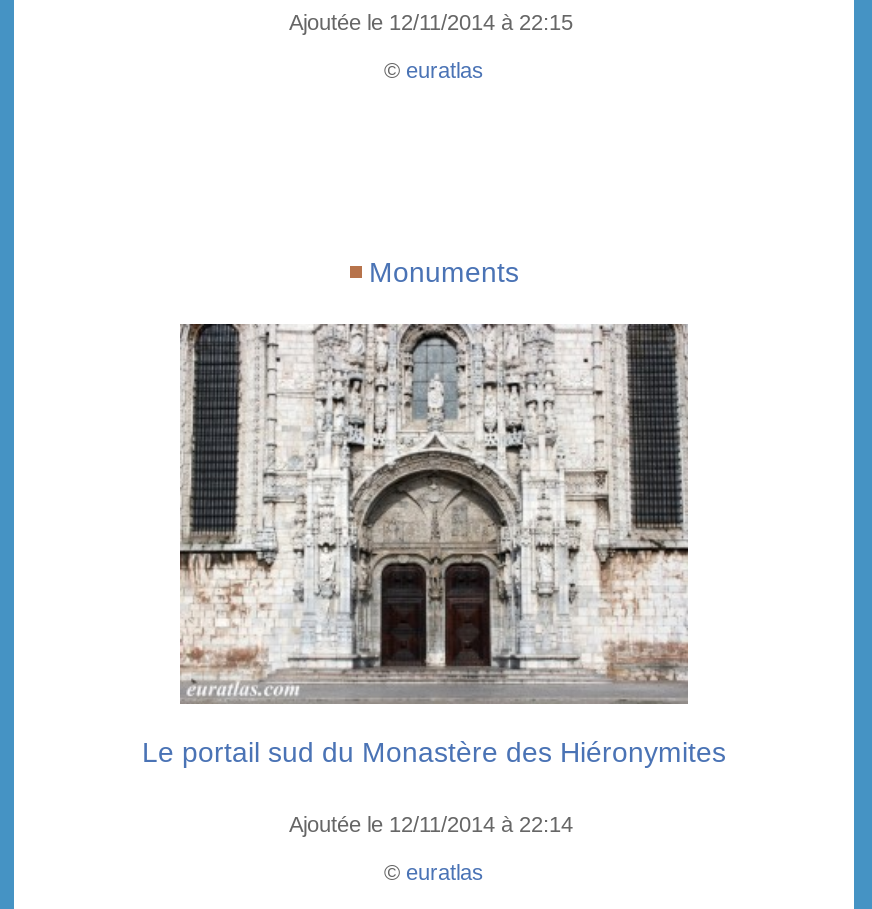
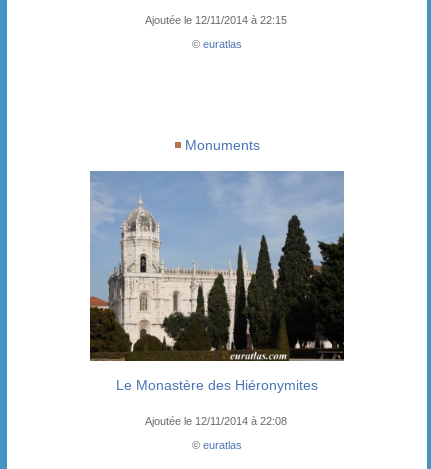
- [image]
- Le portail sud du Monastère des Hiéronymites
+ [image]
+ Le Monastère des Hiéronymites

- Ajoutée le 12/11/2014 à 22:14
+ Ajoutée le 12/11/2014 à 22:08
